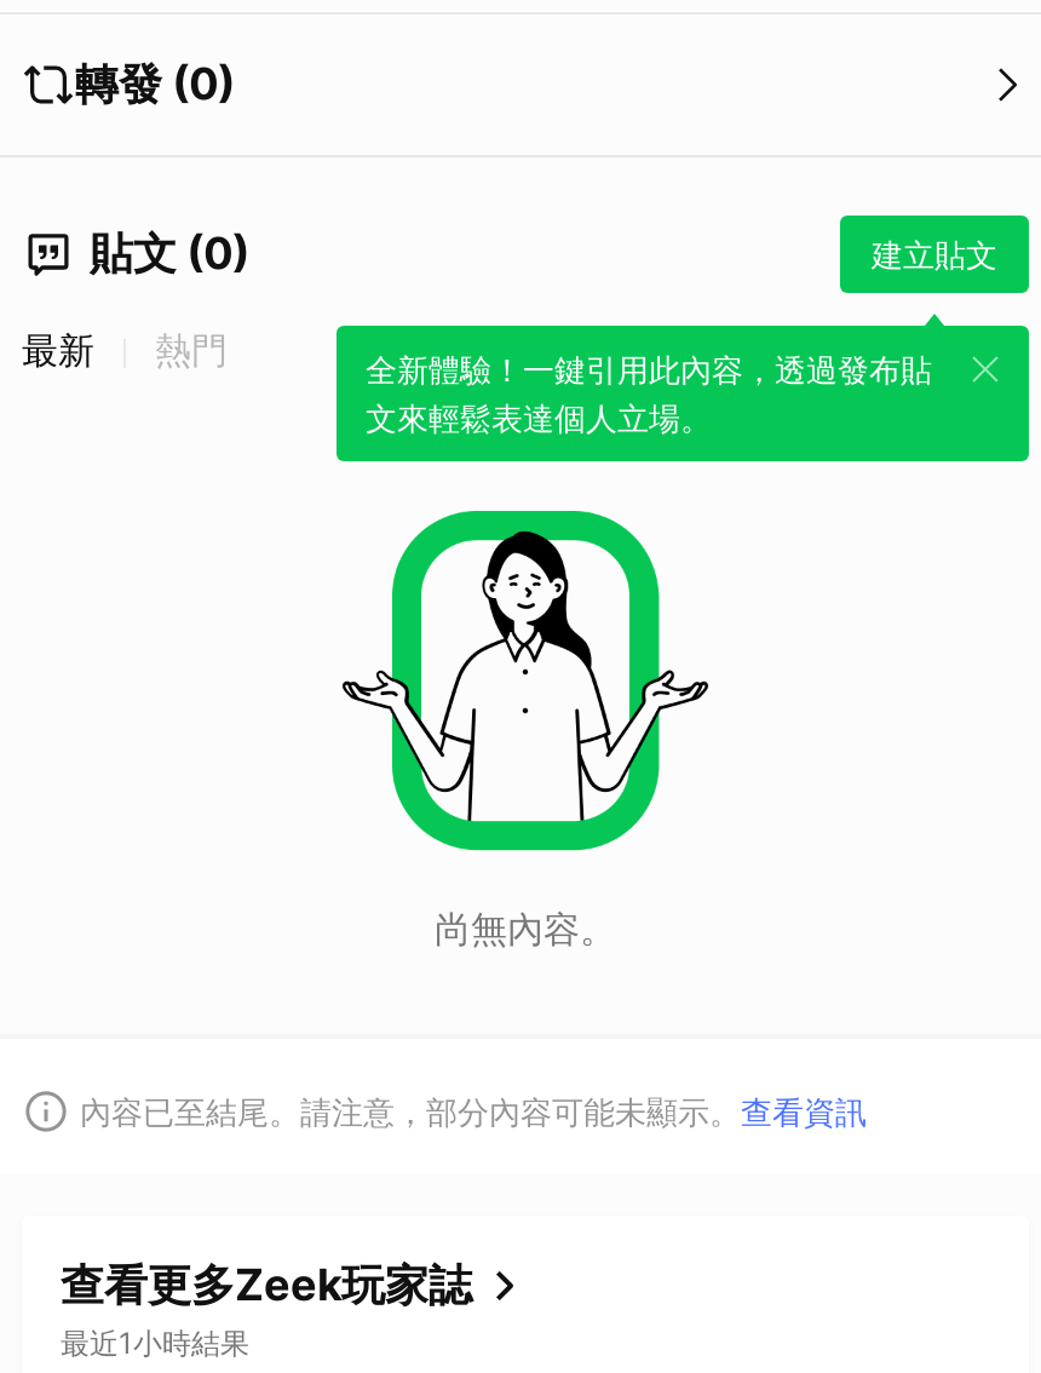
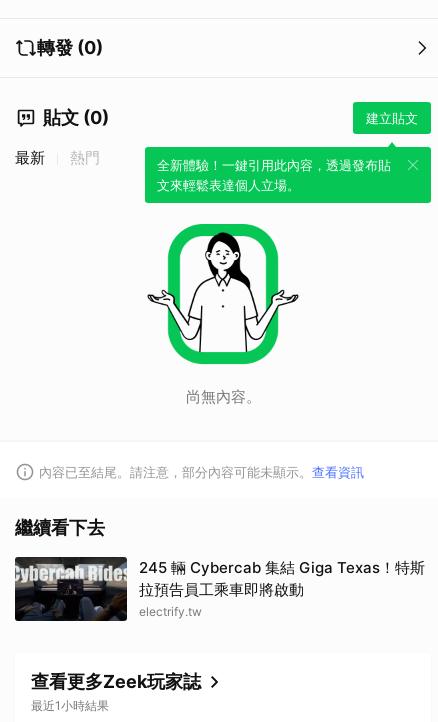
+ [image]
+ 繼續看下去
+ 245 輛 Cybercab 集結 Giga Texas！特斯
+ 拉預告員工乘車即將啟動
+ electrify.tw
